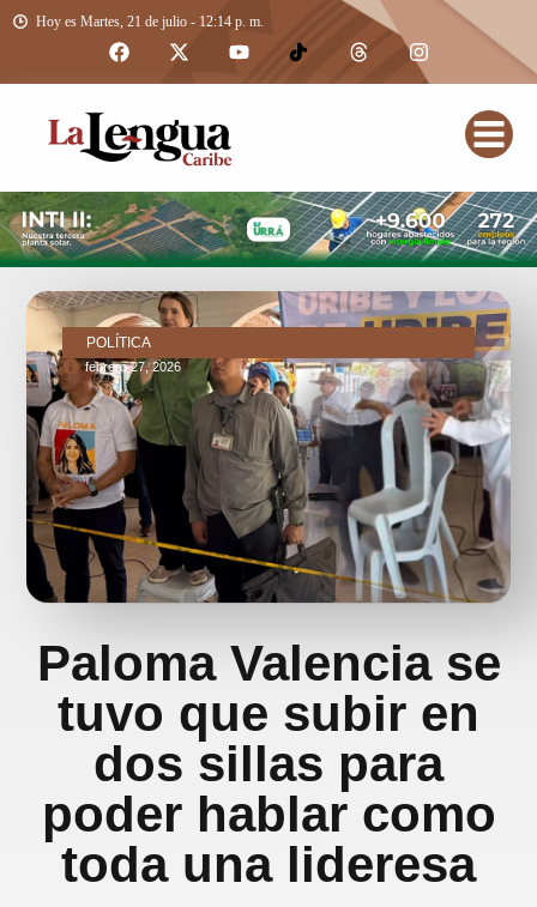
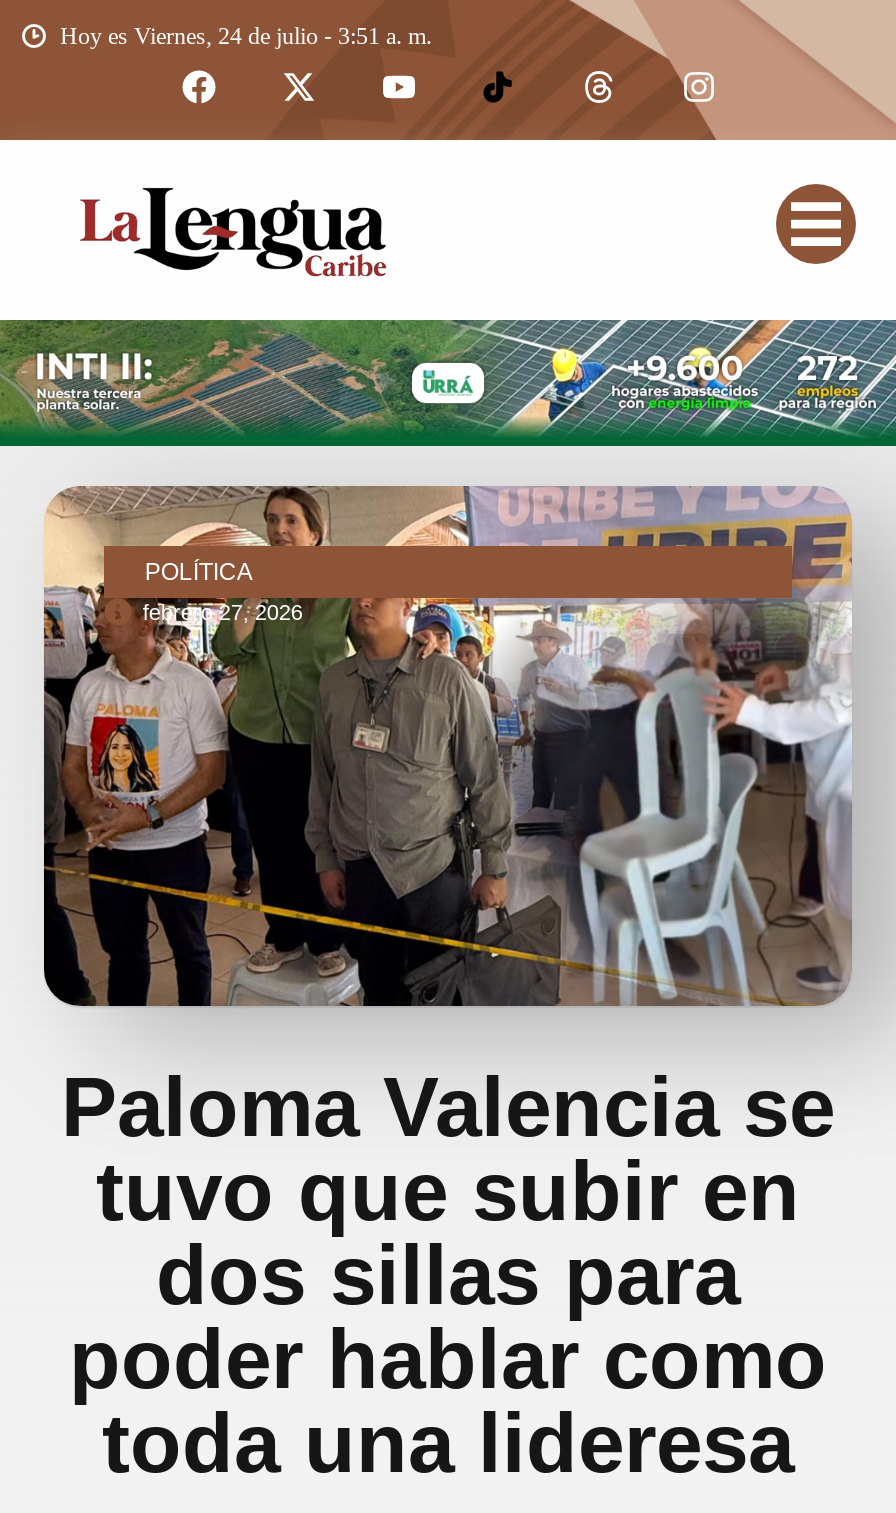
- Hoy es Martes, 21 de julio - 12:14 p. m.
+ Hoy es Viernes, 24 de julio - 3:51 a. m.
